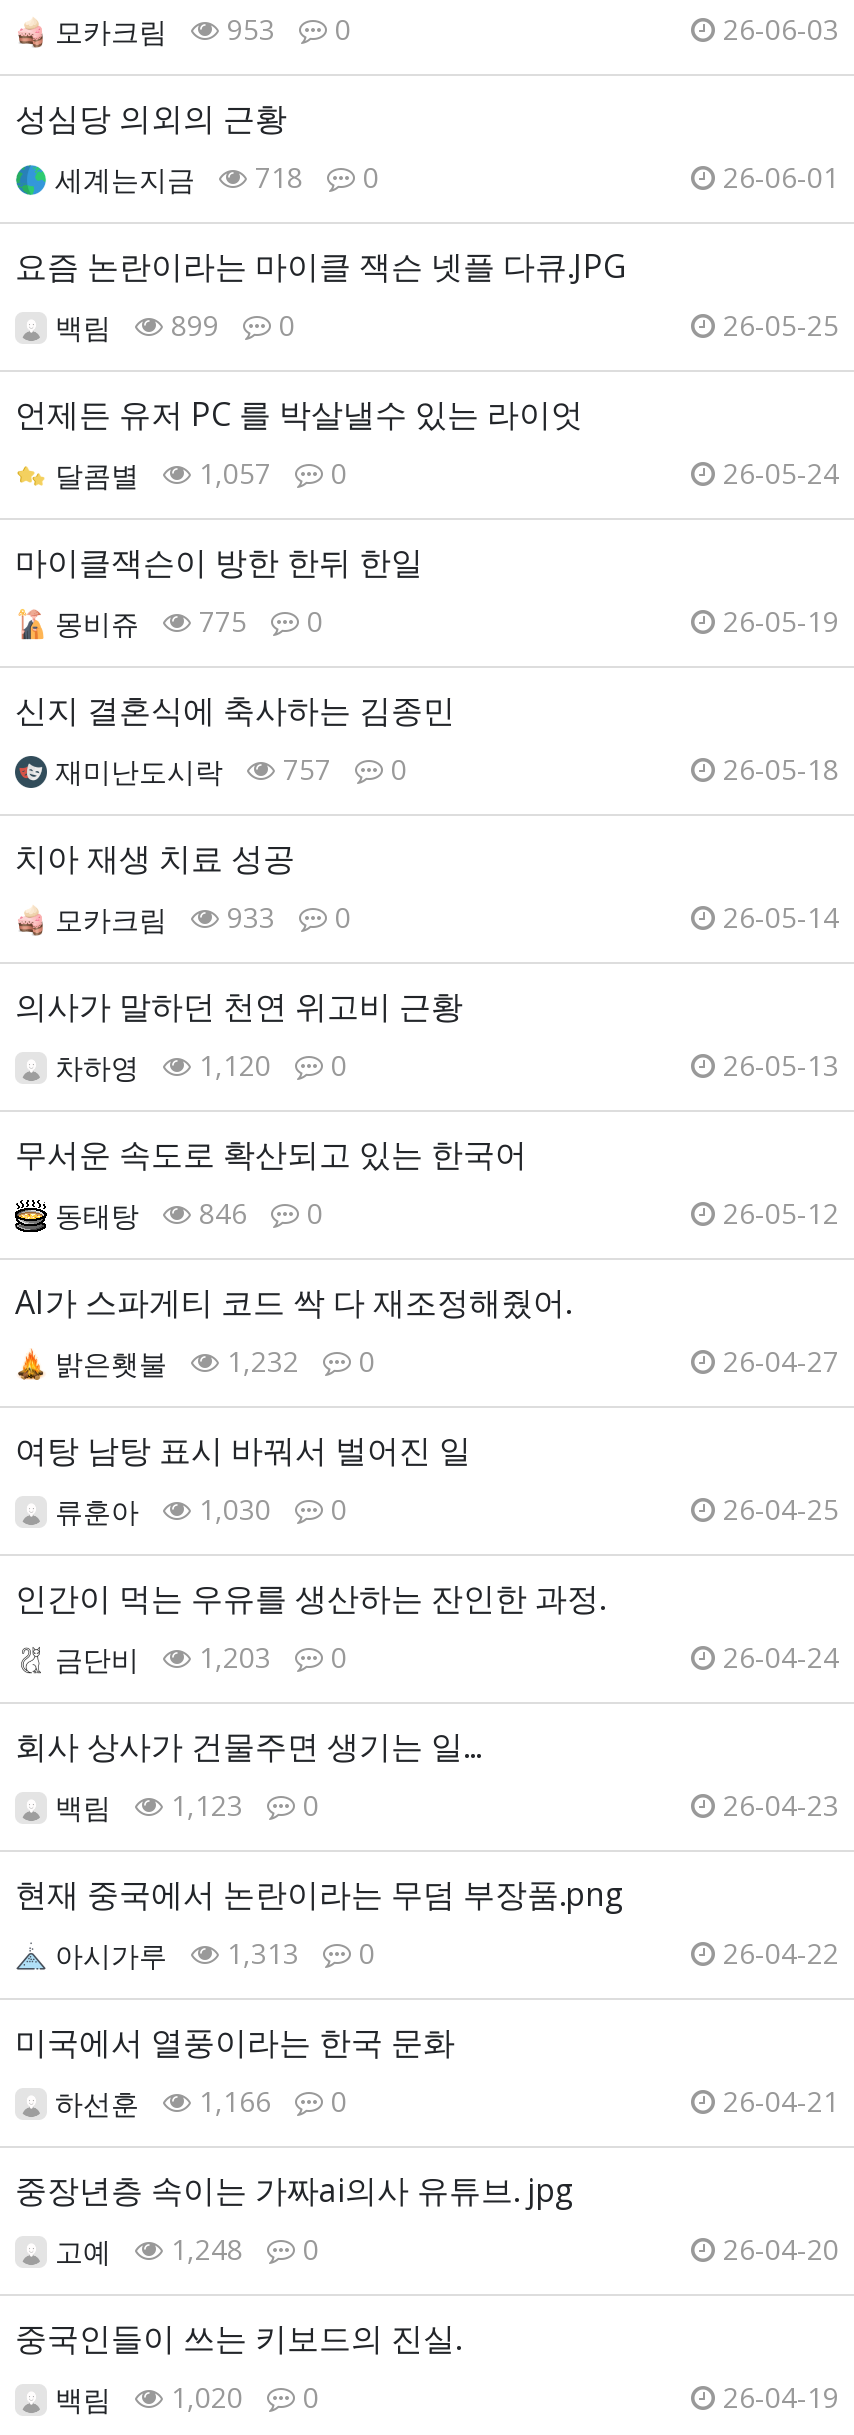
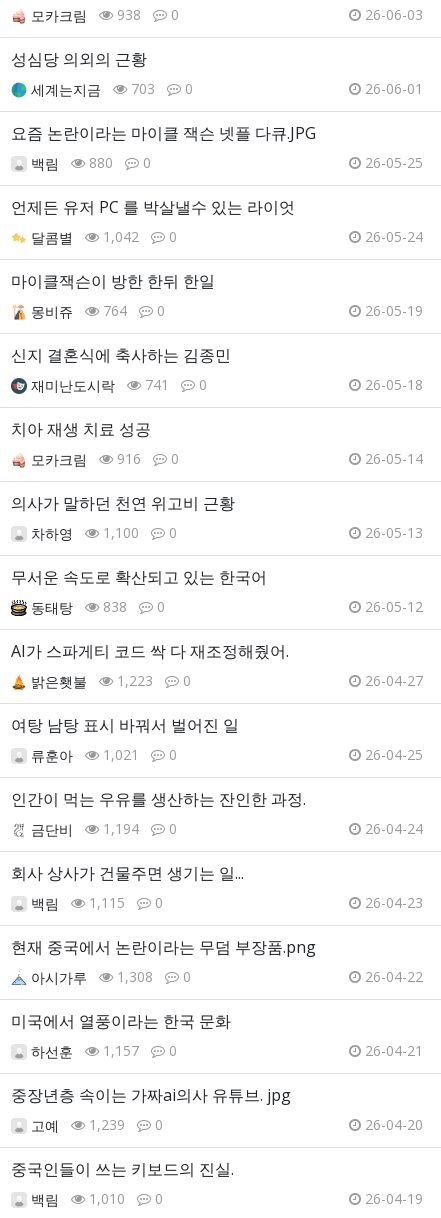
- 모카크림 953 0
+ 모카크림 938 0

- 세계는지금 718 0
+ 세계는지금 703 0

- 백림 899 0
+ 백림 880 0

- 달콤별 1,057 0
+ 달콤별 1,042 0

- 몽비쥬 775 0
+ 몽비쥬 764 0

- 재미난도시락 757 0
+ 재미난도시락 741 0

- 모카크림 933 0
+ 모카크림 916 0

- 차하영 1,120 0
+ 차하영 1,100 0

- 동태탕 846 0
+ 동태탕 838 0

- 1,232
+ 1,223

- 류훈아 1,030 0
+ 류훈아 1,021 0

- 금단비 1,203 0
+ 금단비 1,194 0

- 백림 1,123 0
+ 백림 1,115 0

- 아시가루 1,313 0
+ 아시가루 1,308 0

- 하선훈 1,166 0
+ 하선훈 1,157 0

- 고예 1,248 0
+ 고예 1,239 0

- 백림 1,020 0
+ 백림 1,010 0
